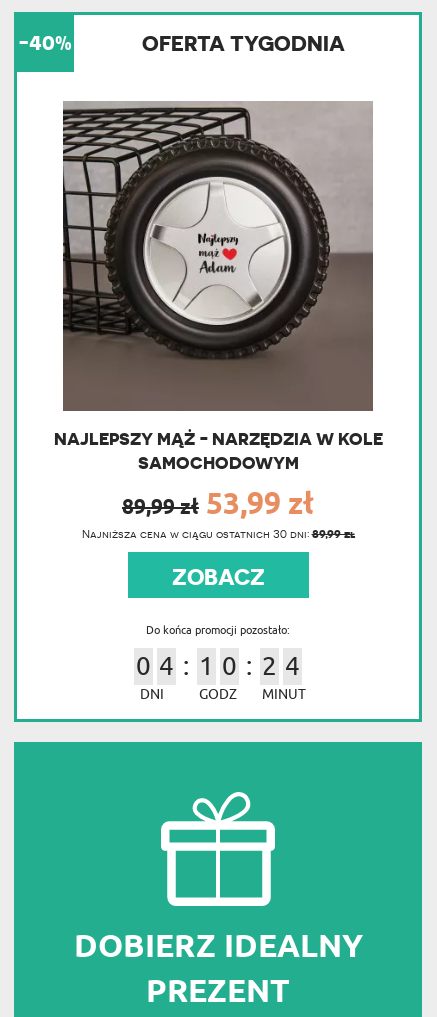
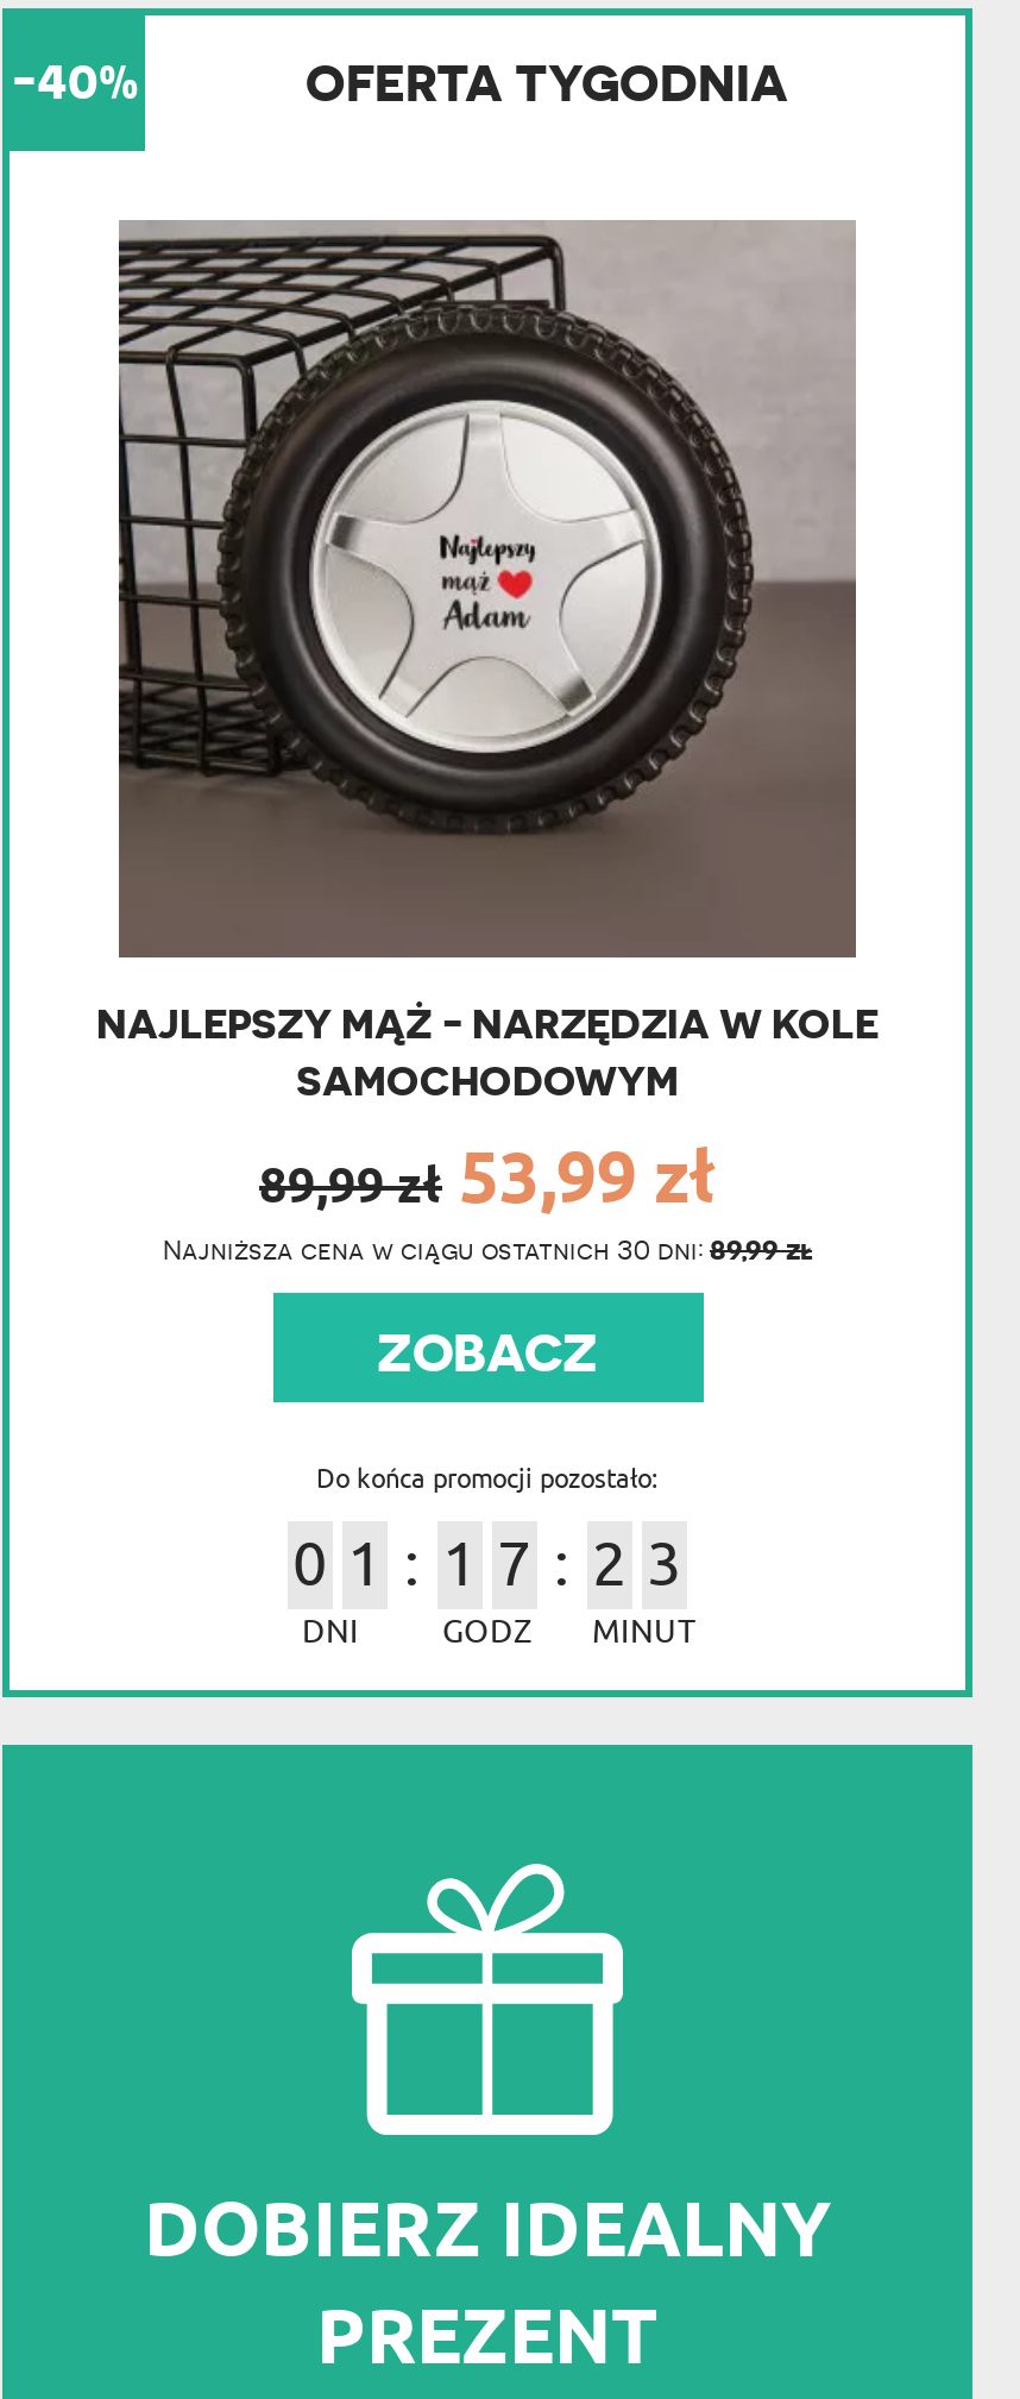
- 0 4
+ 0 1

- 1 0
+ 1 7

- 2 4
+ 2 3
